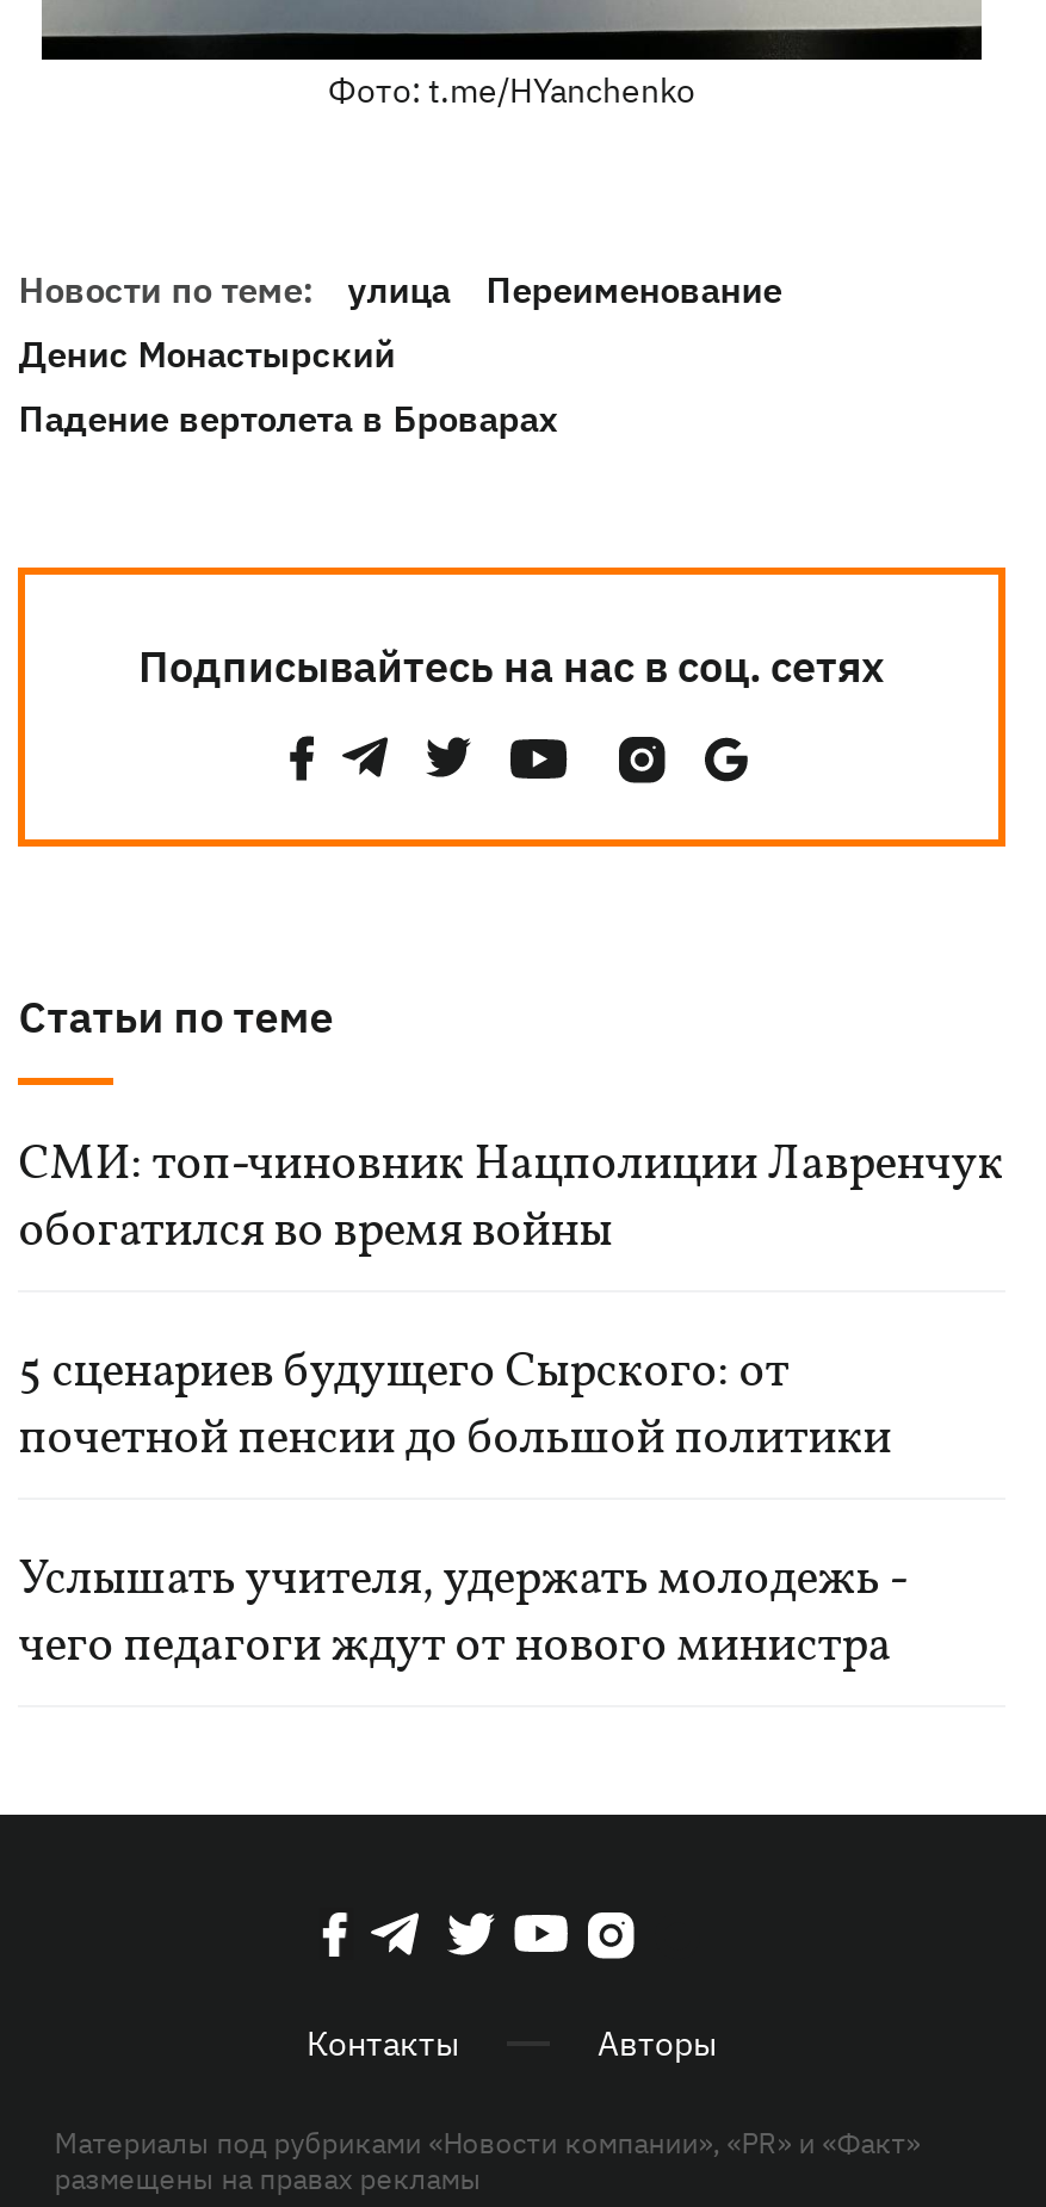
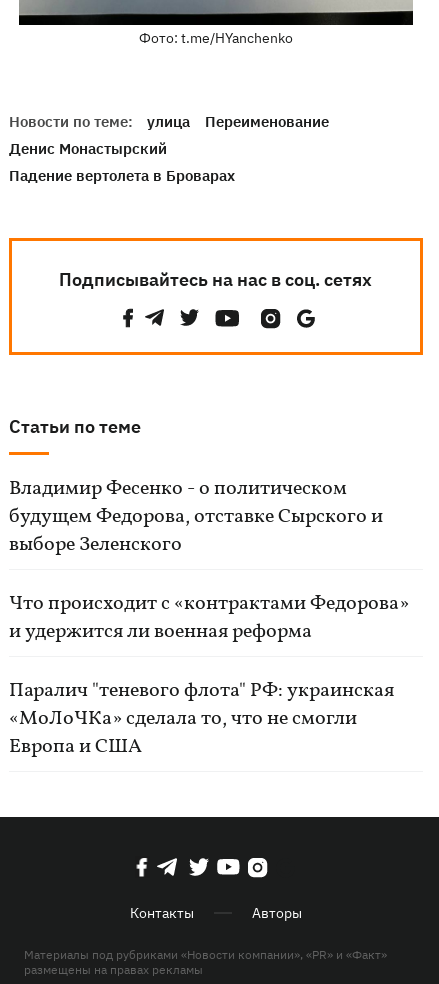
- СМИ: топ-чиновник Нацполиции Лавренчук
- обогатился во время войны
+ Владимир Фесенко - о политическом
+ будущем Федорова, отставке Сырского и
+ выборе Зеленского

- 5 сценариев будущего Сырского: от
- почетной пенсии до большой политики
+ Что происходит с «контрактами Федорова»
+ и удержится ли военная реформа

- Услышать учителя, удержать молодежь -
- чего педагоги ждут от нового министра
+ Паралич "теневого флота" РФ: украинская
+ «МоЛоЧКа» сделала то, что не смогли
+ Европа и США
